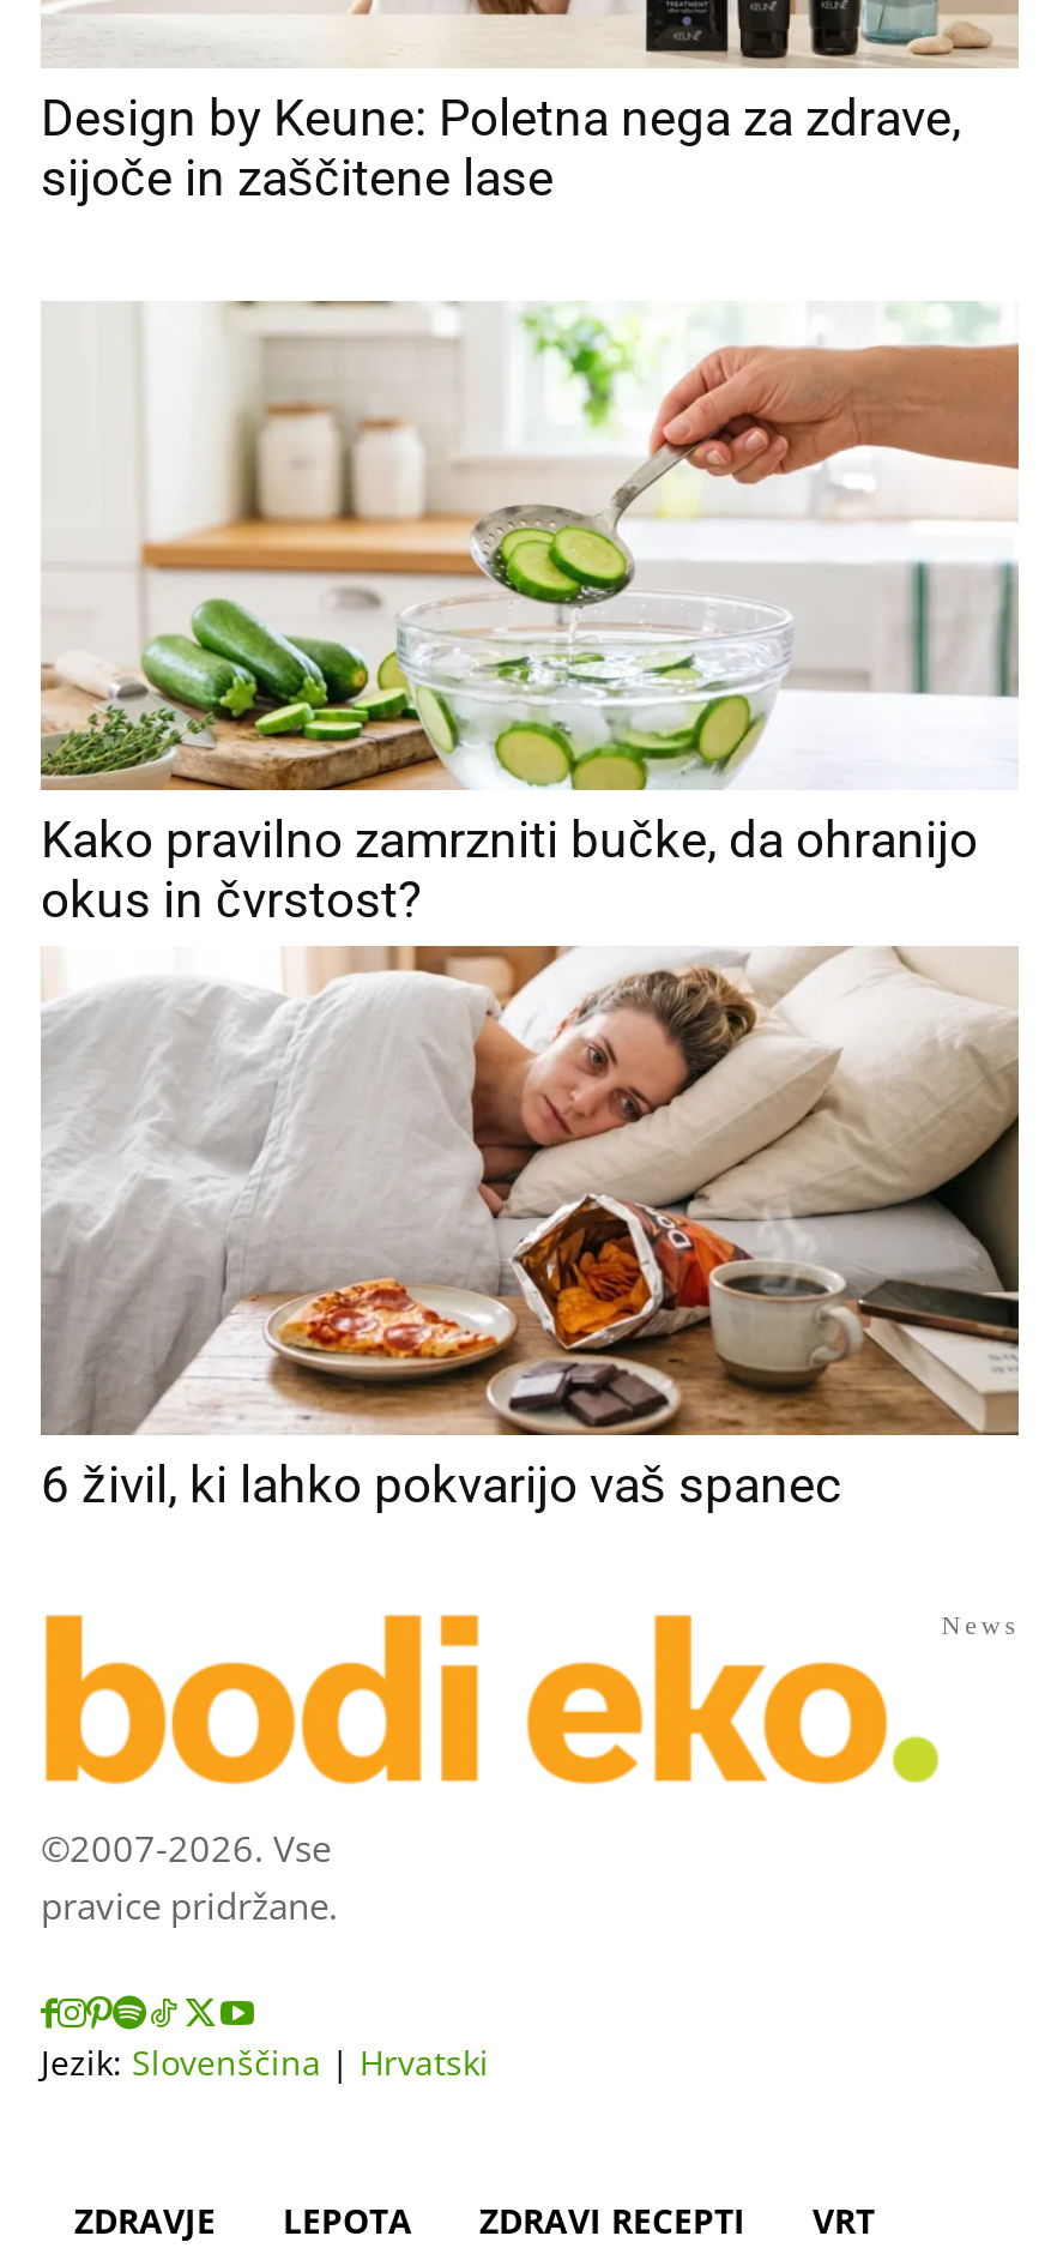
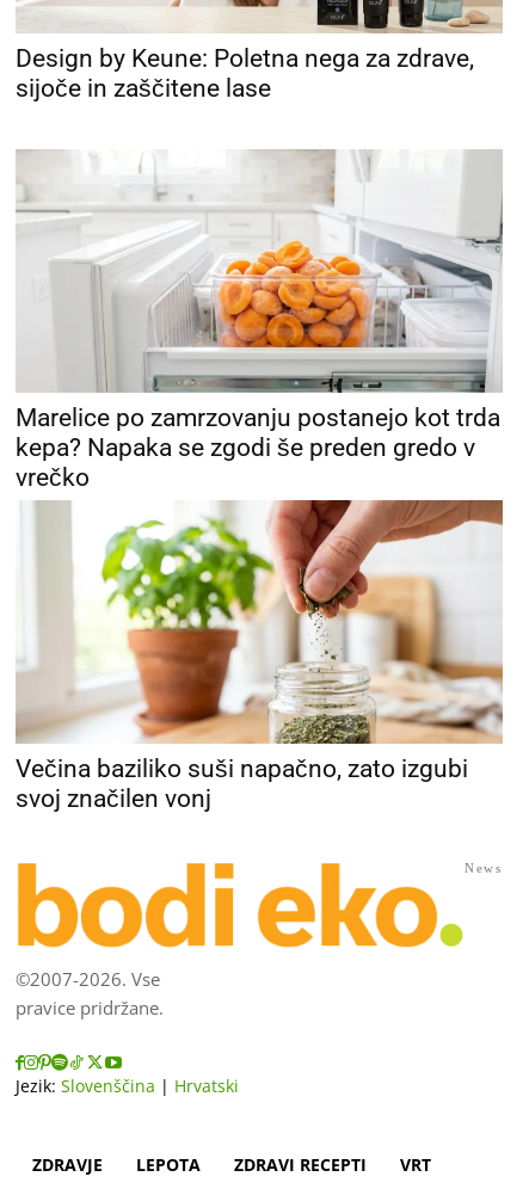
- [image]
+ [image]

- Kako pravilno zamrzniti bučke, da ohranijo
- okus in čvrstost?
+ Marelice po zamrzovanju postanejo kot trda
+ kepa? Napaka se zgodi še preden gredo v
+ vrečko

- [image]
- 6 živil, ki lahko pokvarijo vaš spanec
+ [image]
+ Večina baziliko suši napačno, zato izgubi
+ svoj značilen vonj
